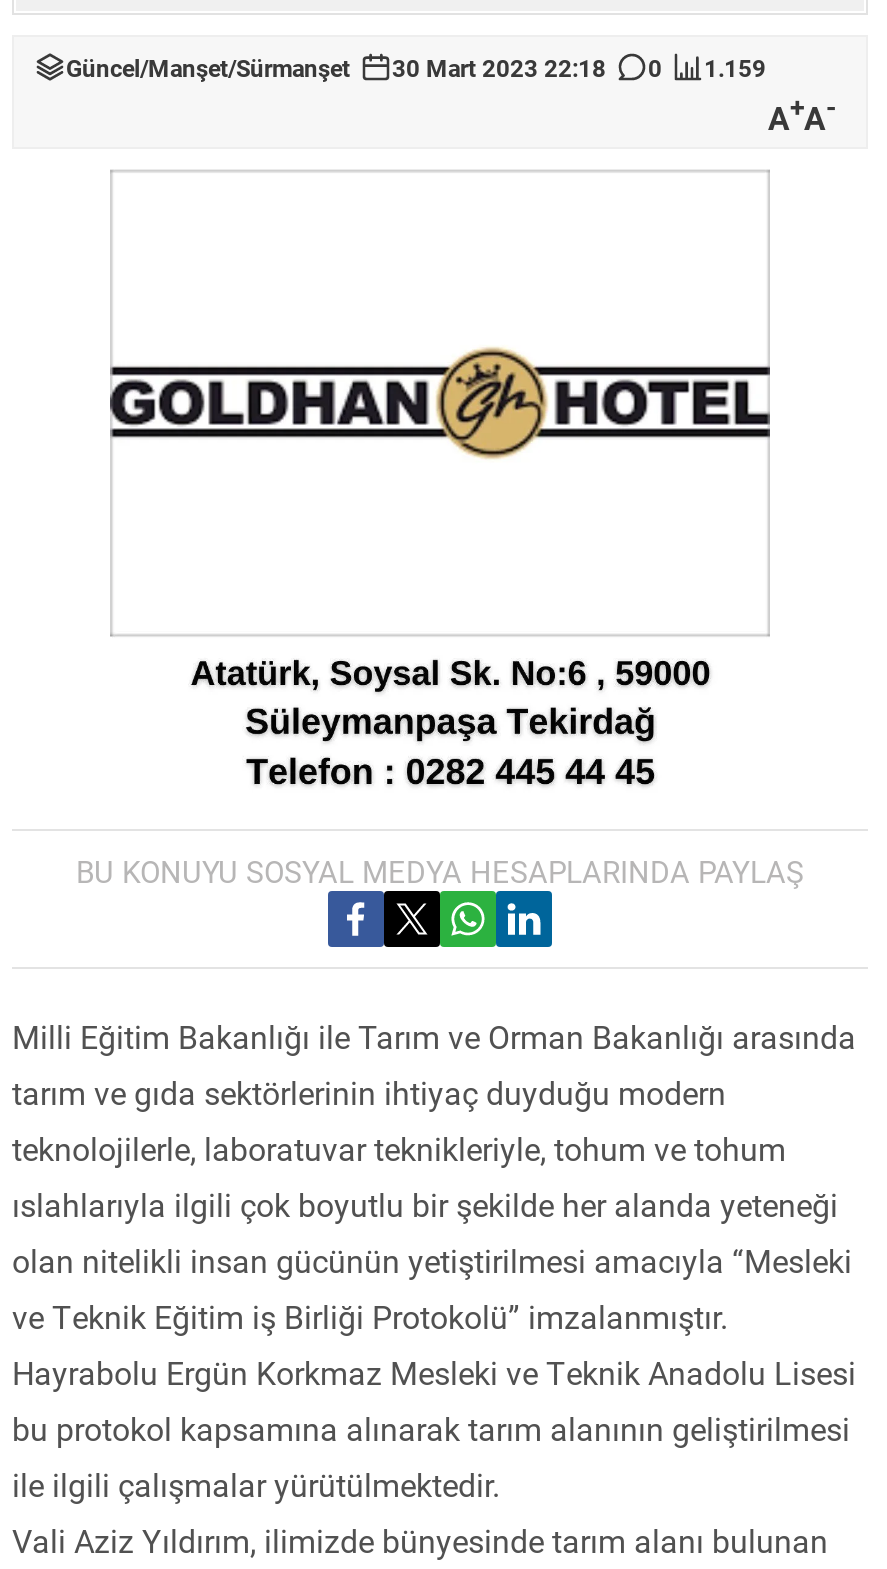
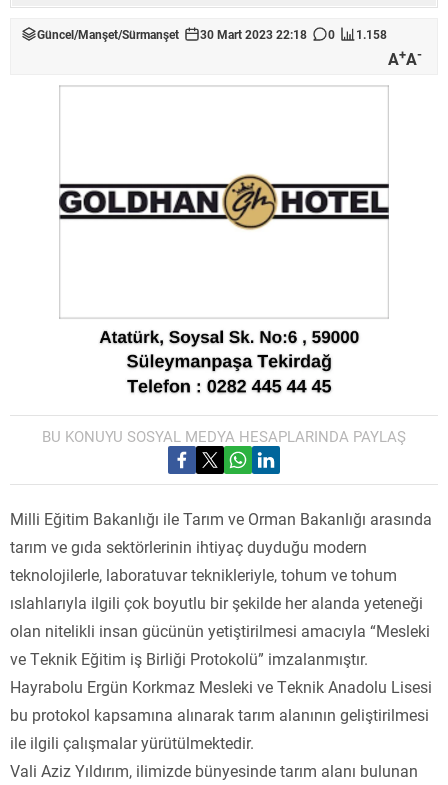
- Güncel/Manşet/Sürmanşet 30 Mart 2023 22:18 0 1.159
+ Güncel/Manşet/Sürmanşet 30 Mart 2023 22:18 0 1.158
